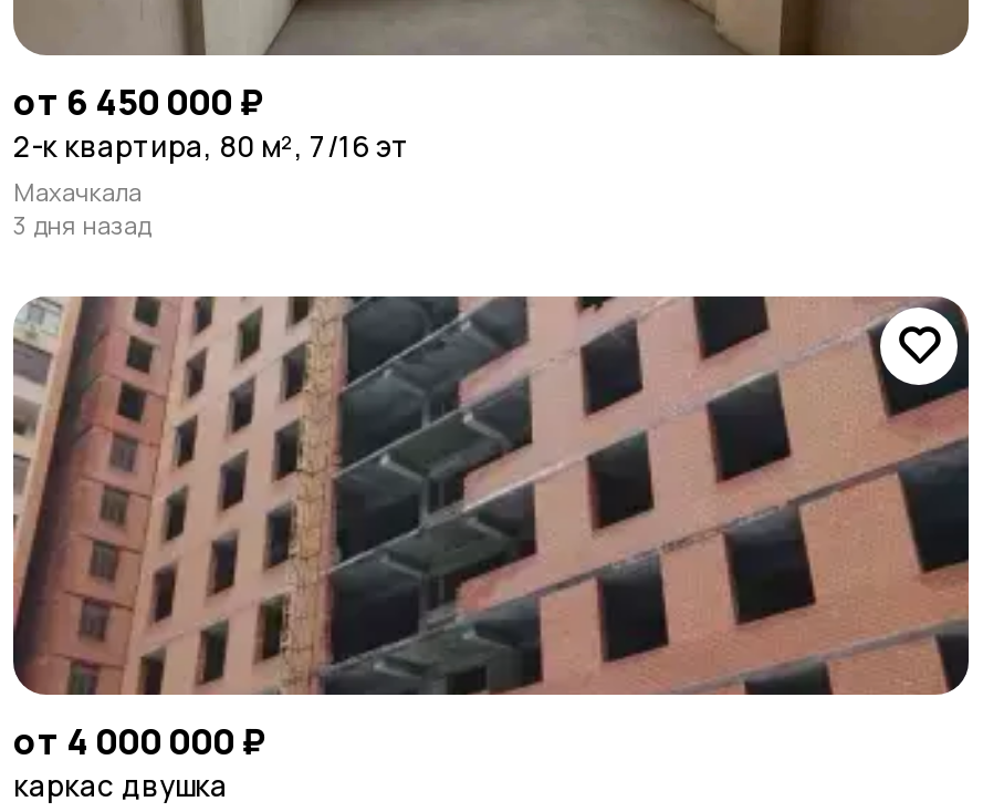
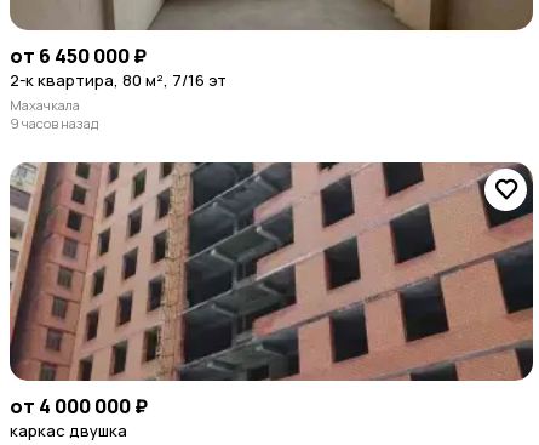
- 3 дня назад
+ 9 часов назад
